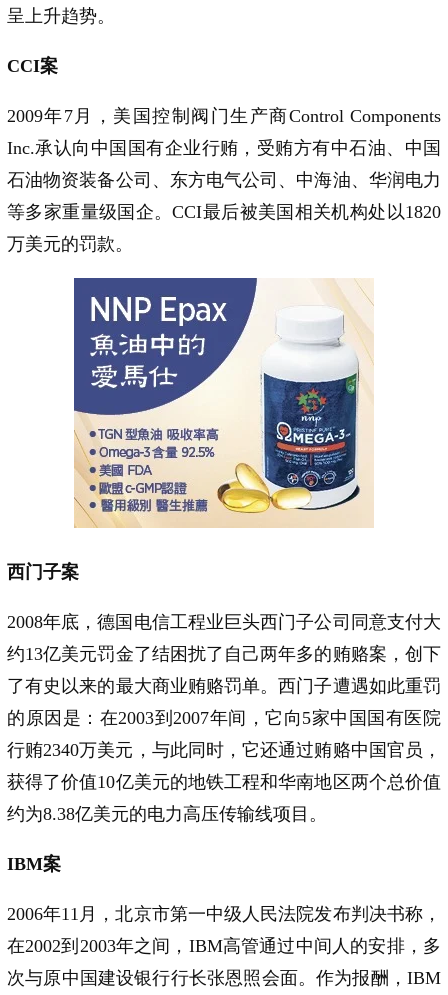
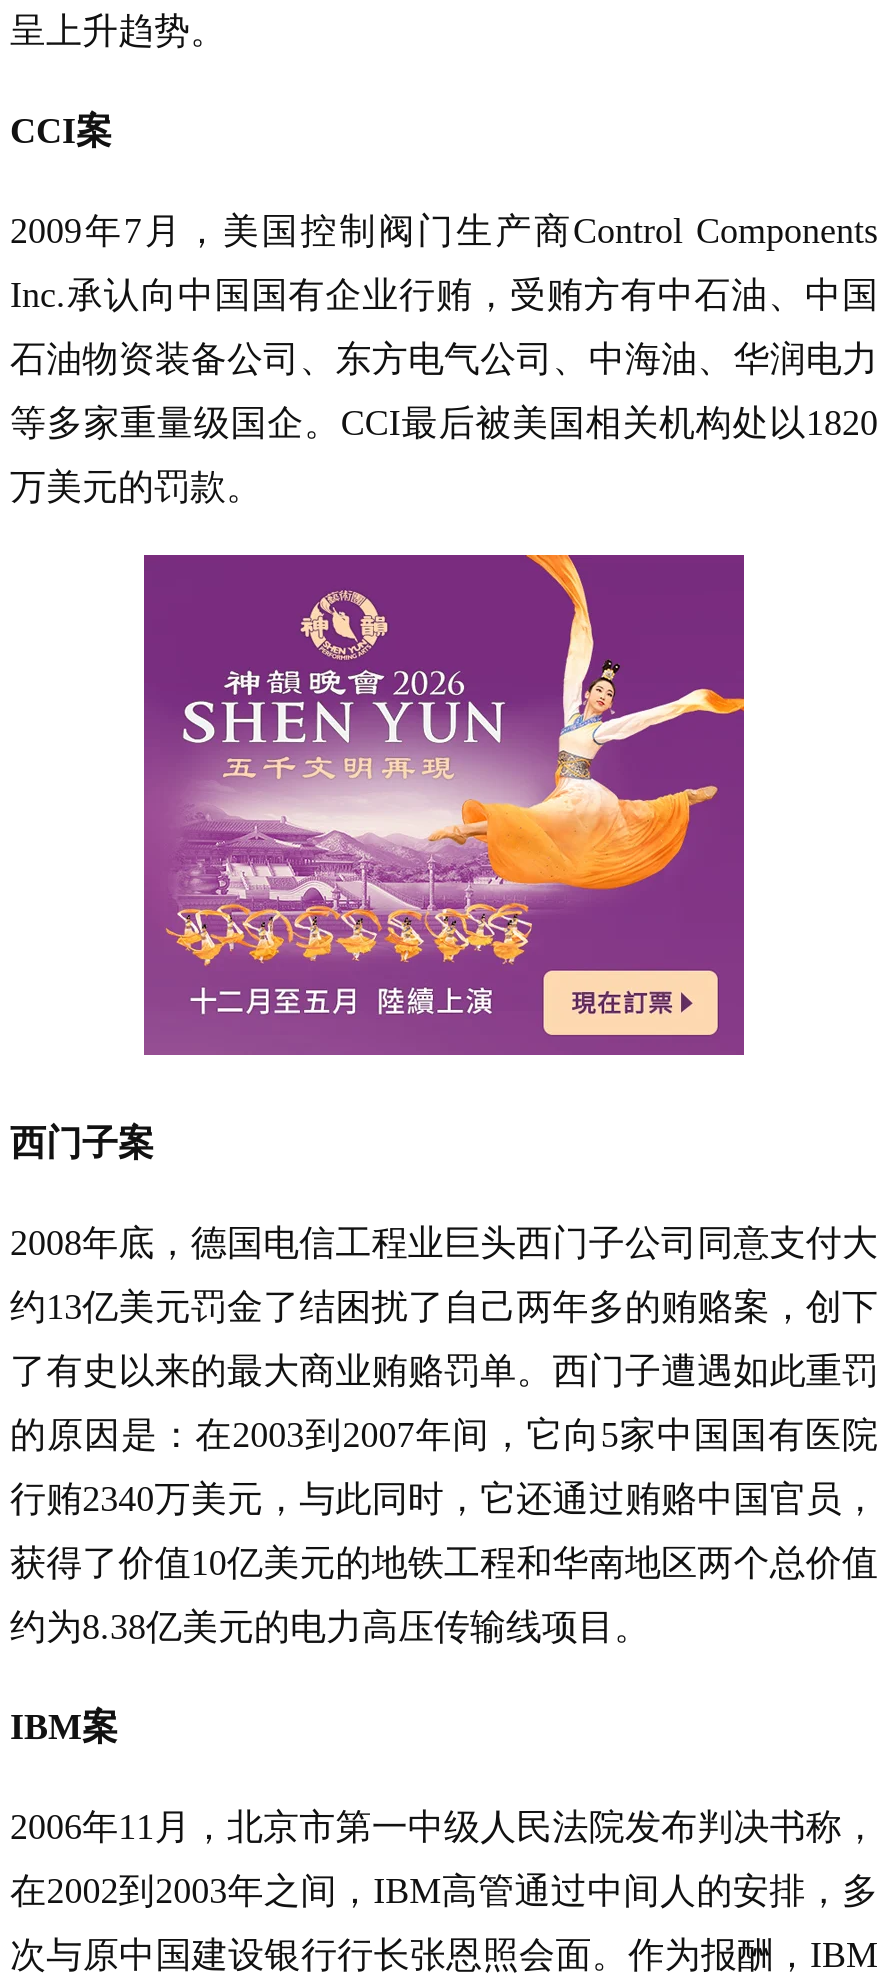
- [image]
+ [image]
